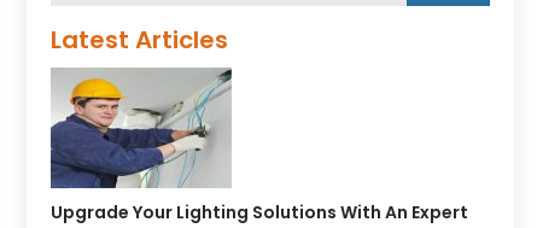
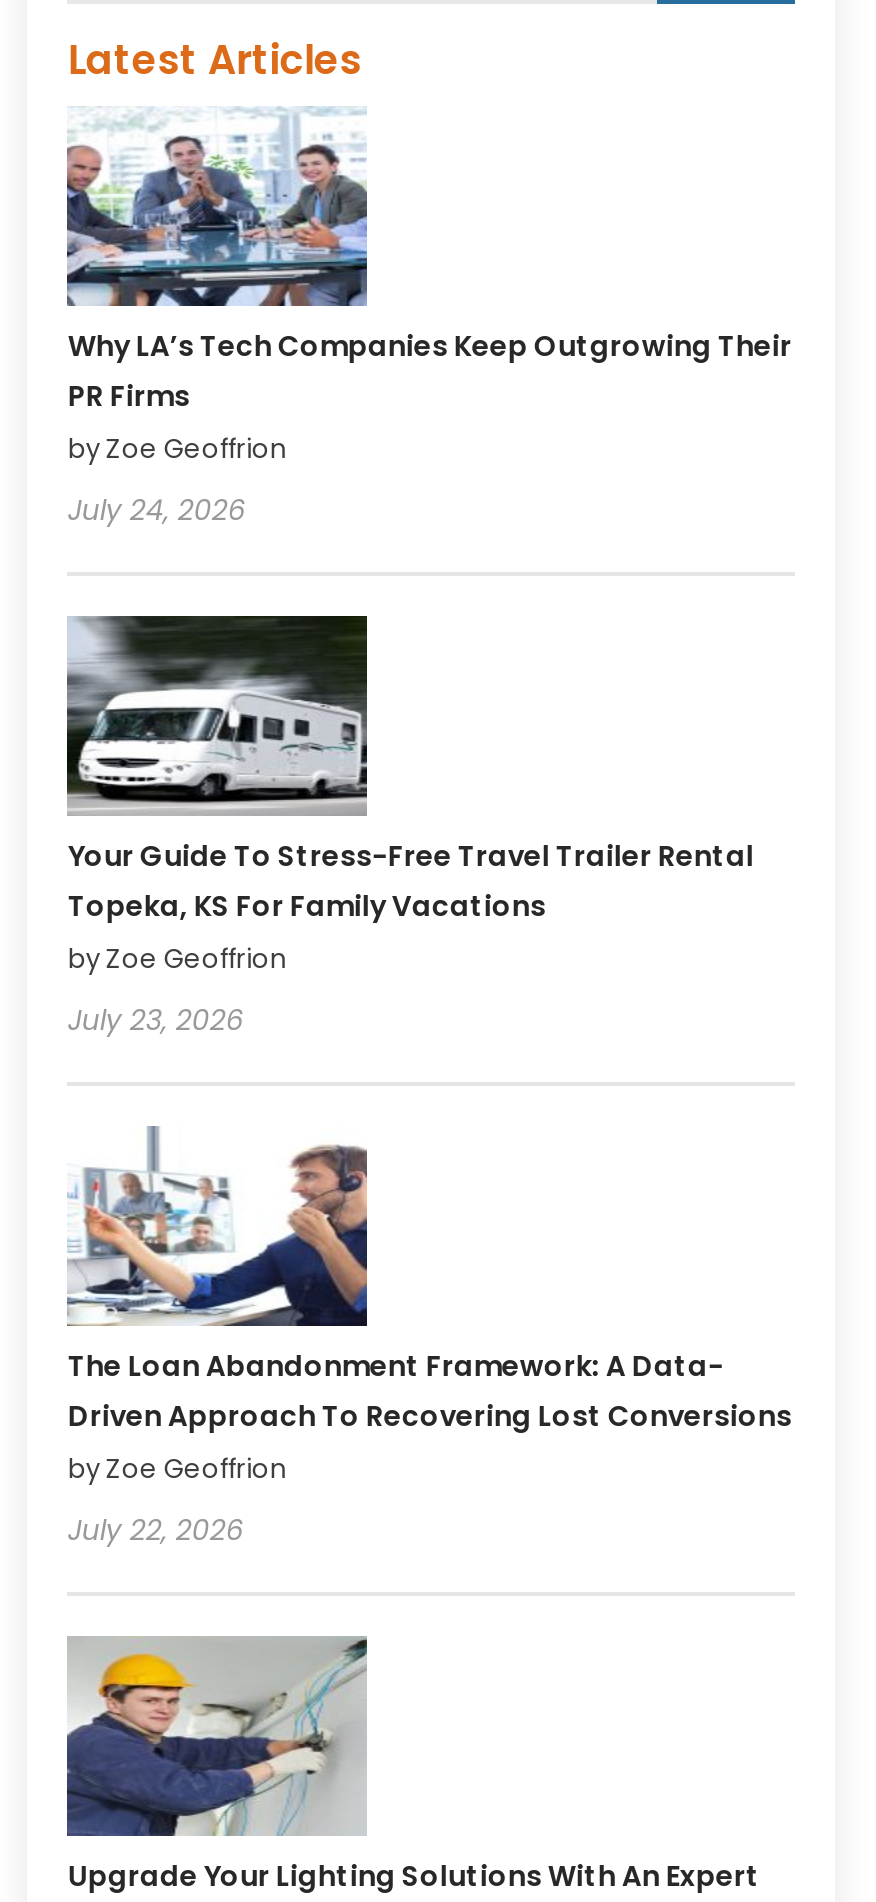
+ [image]
+ Why LA’s Tech Companies Keep Outgrowing Their
+ PR Firms
+ by Zoe Geoffrion
+ July 24, 2026

+ [image]
+ Your Guide To Stress-Free Travel Trailer Rental
+ Topeka, KS For Family Vacations
+ by Zoe Geoffrion
+ July 23, 2026

+ [image]
+ The Loan Abandonment Framework: A Data-
+ Driven Approach To Recovering Lost Conversions
+ by Zoe Geoffrion
+ July 22, 2026
